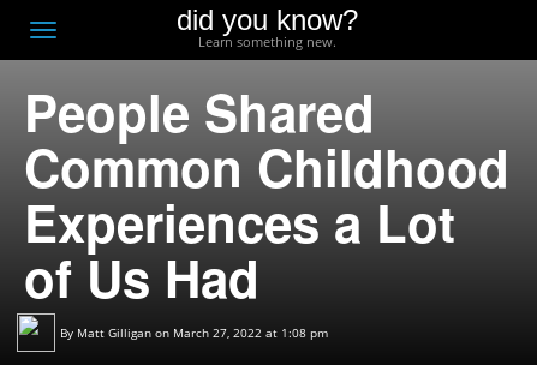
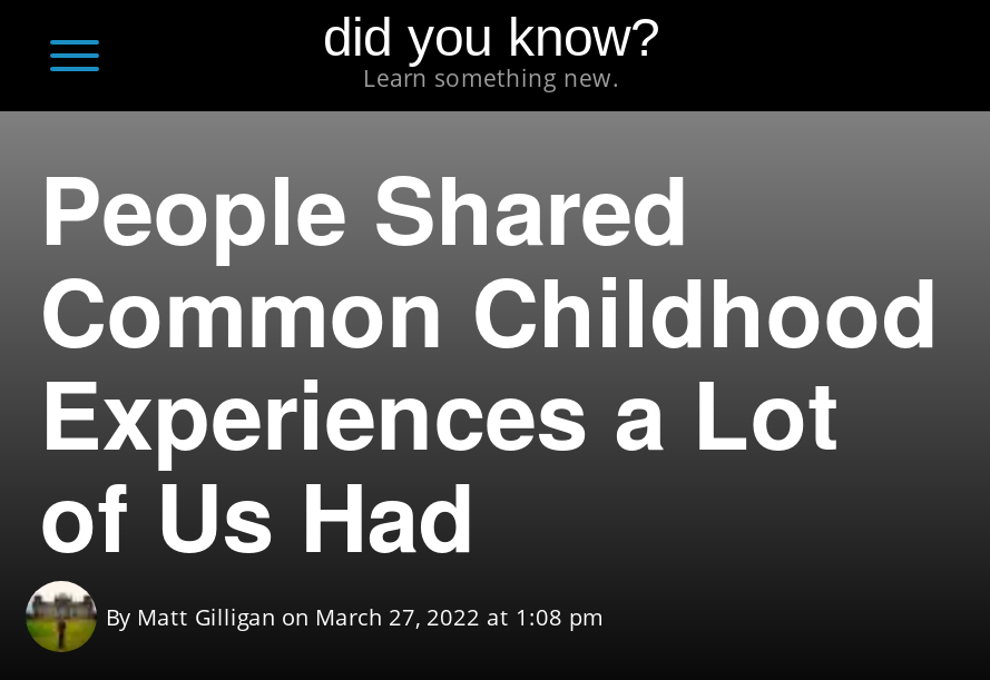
- [image]
+ [image]
